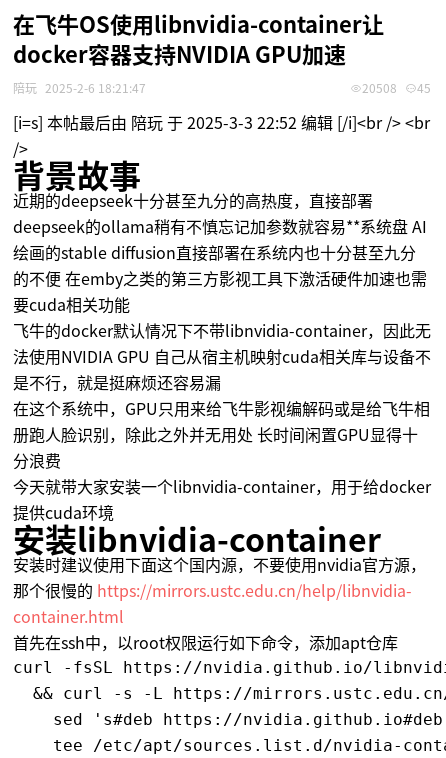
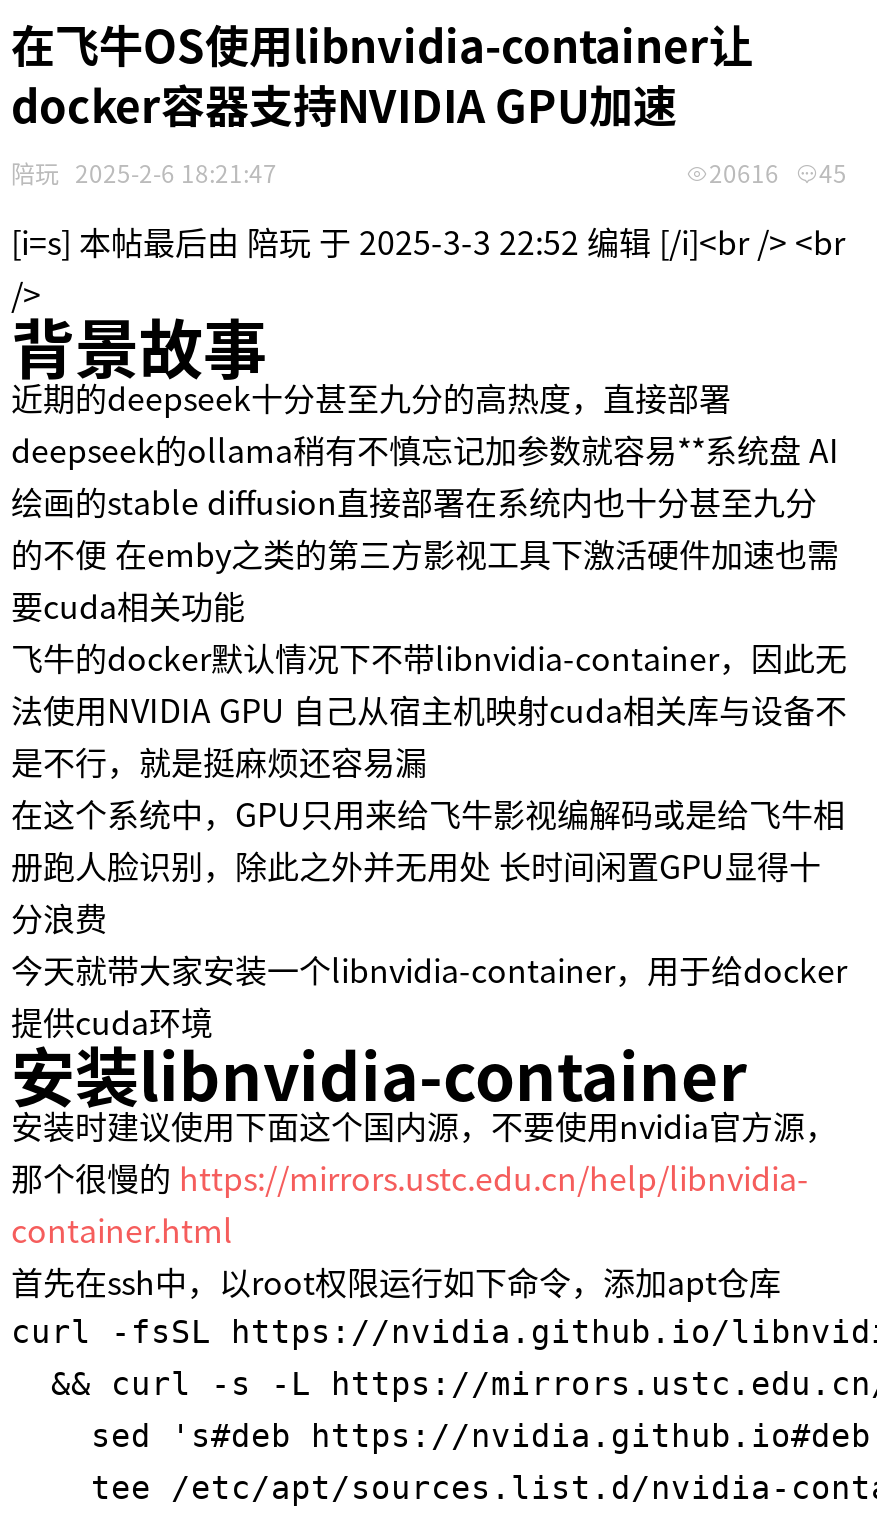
- 20508 45
+ 20616 45
